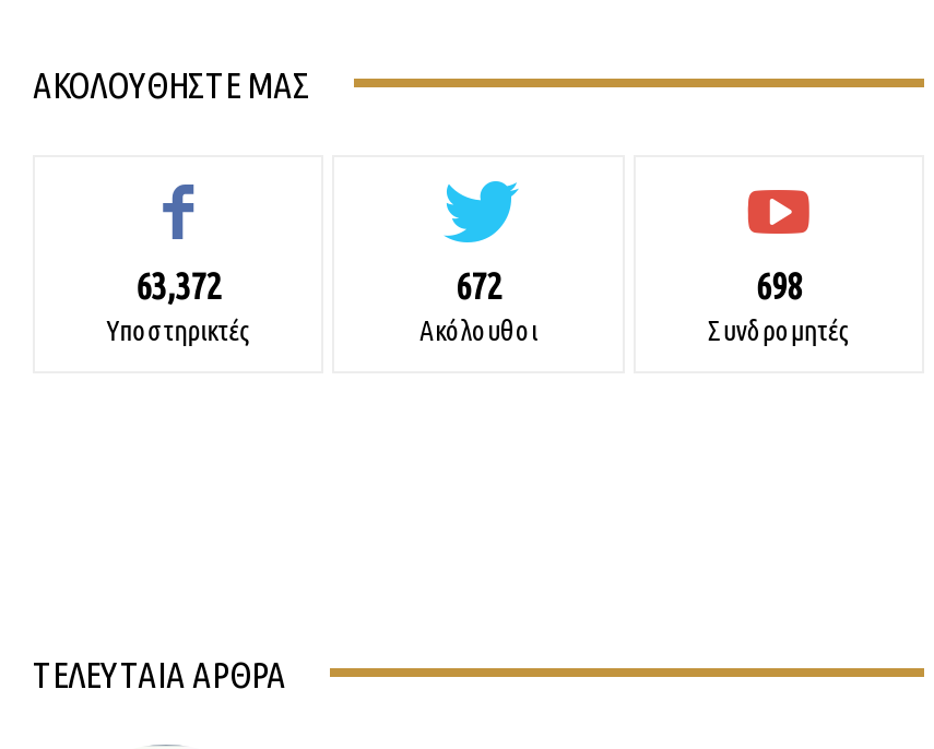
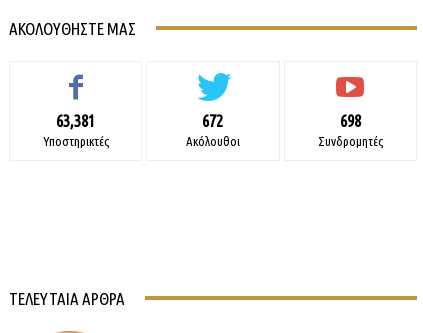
- 63,372
+ 63,381
